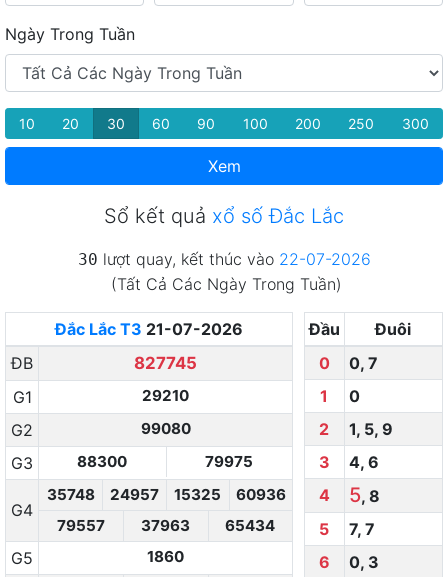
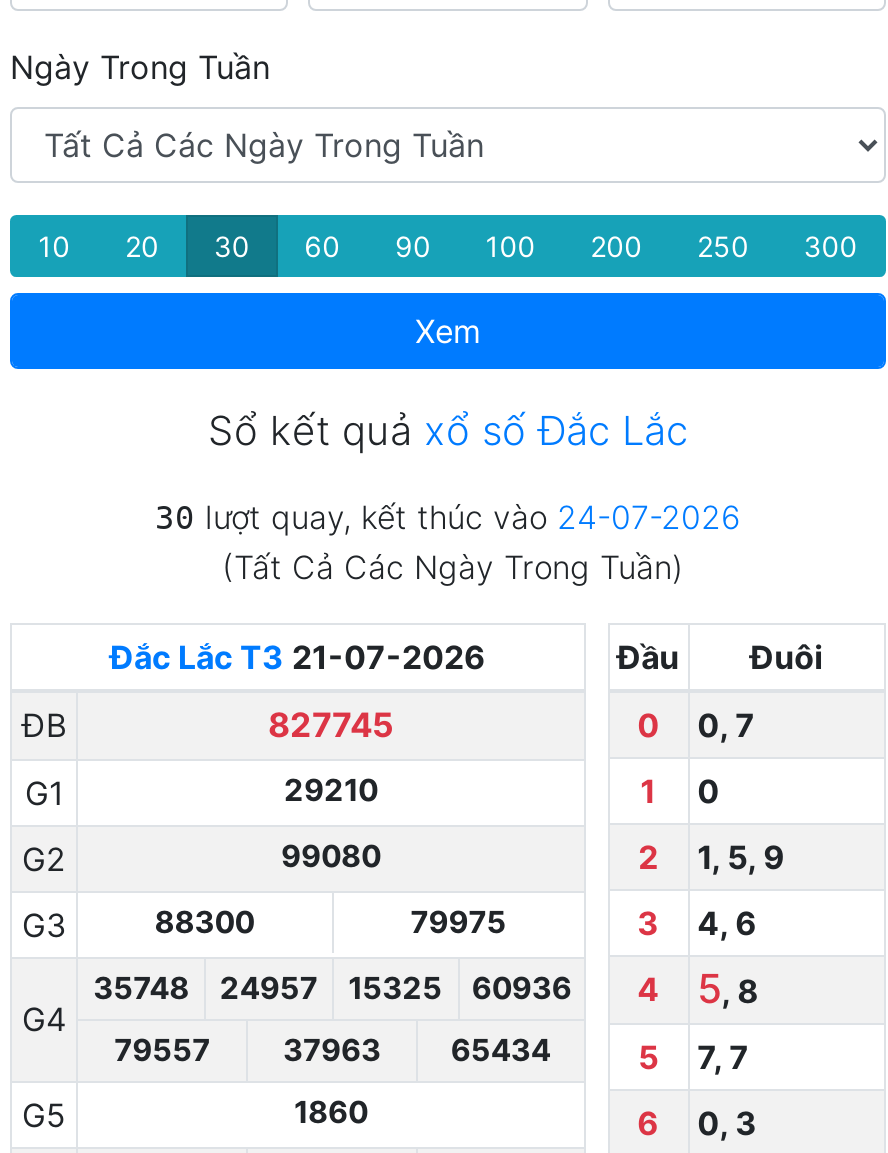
- 30 lượt quay, kết thúc vào 22-07-2026
+ 30 lượt quay, kết thúc vào 24-07-2026
